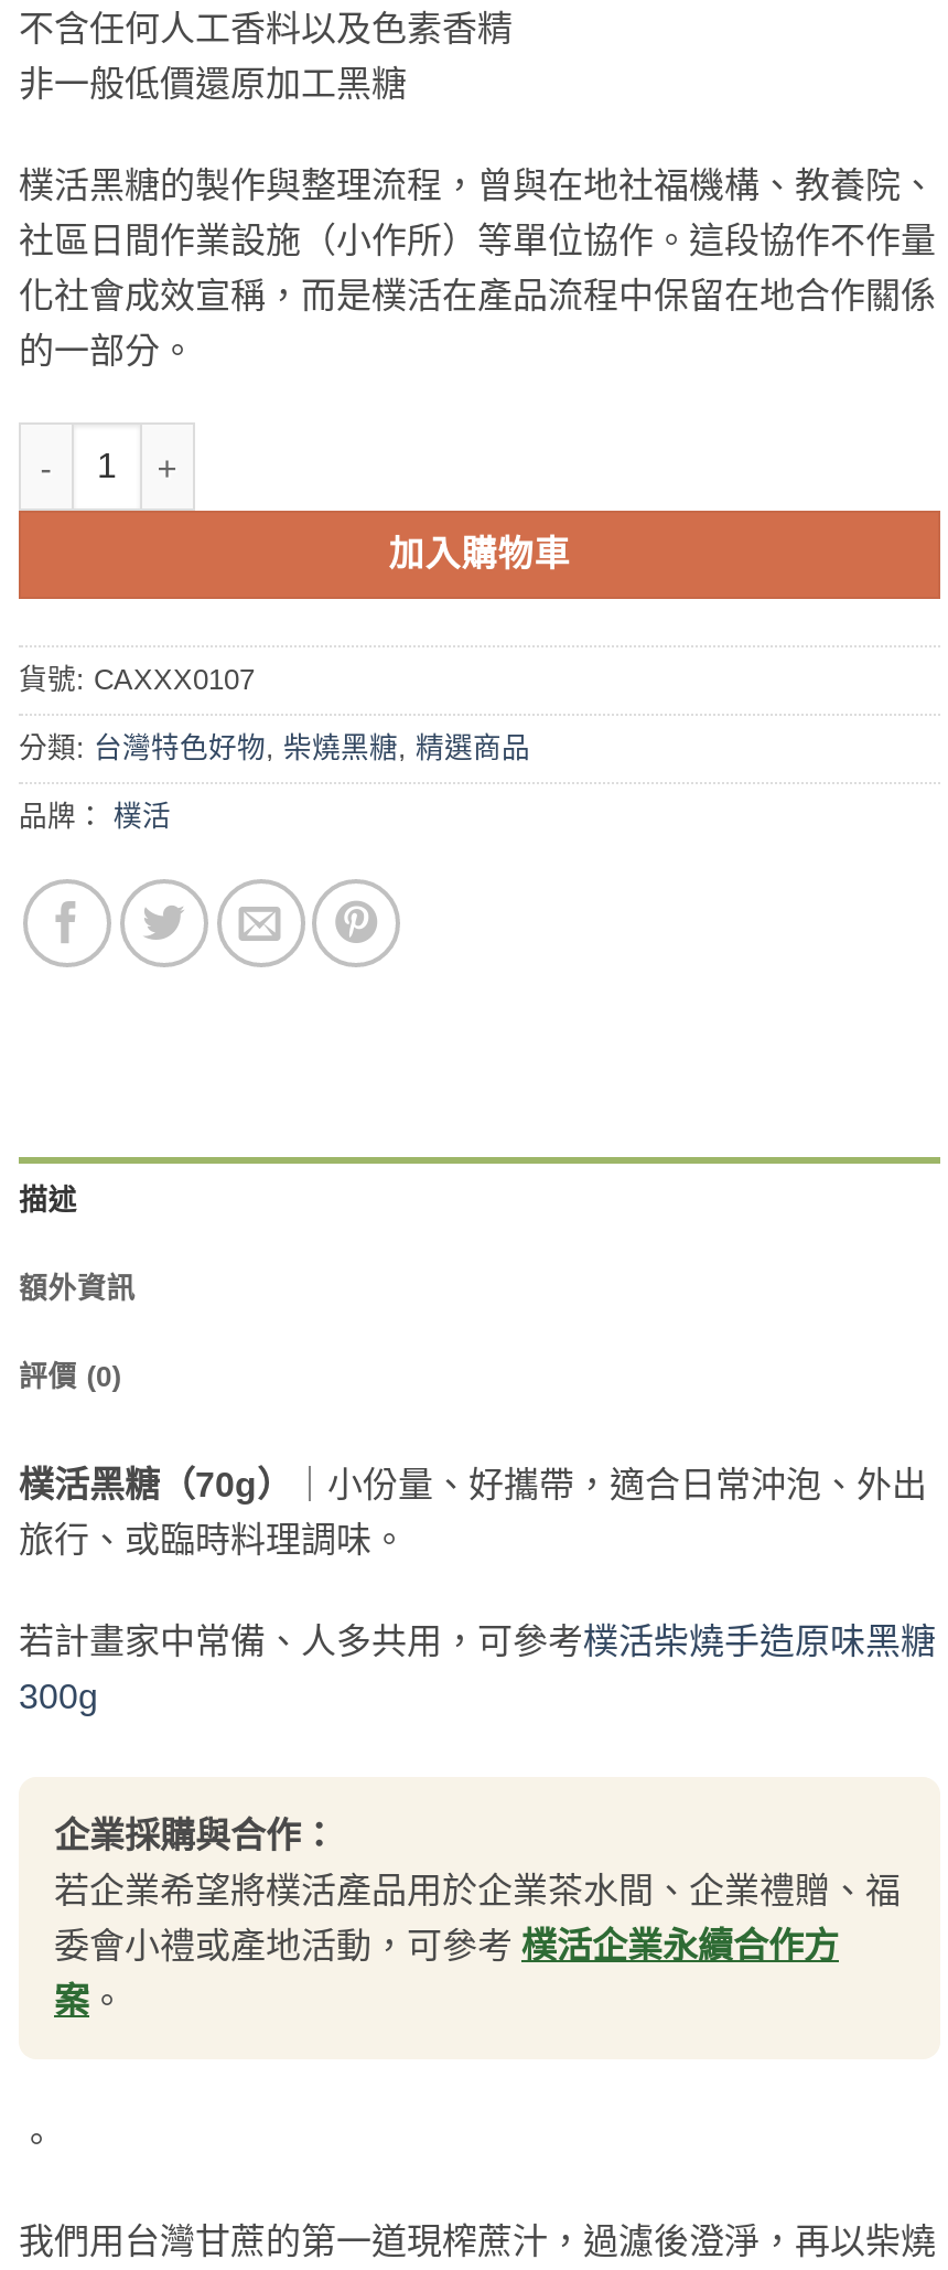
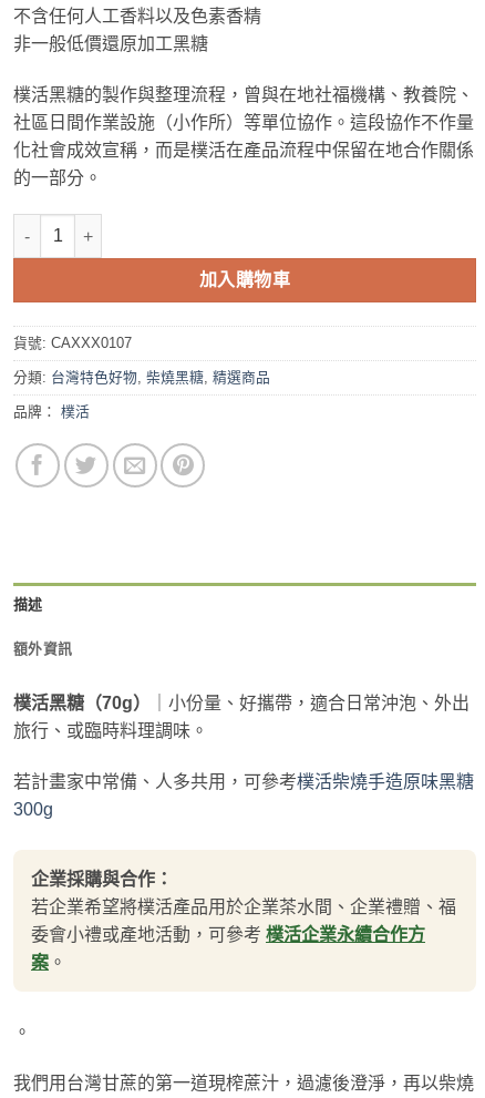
- 評價 (0)
